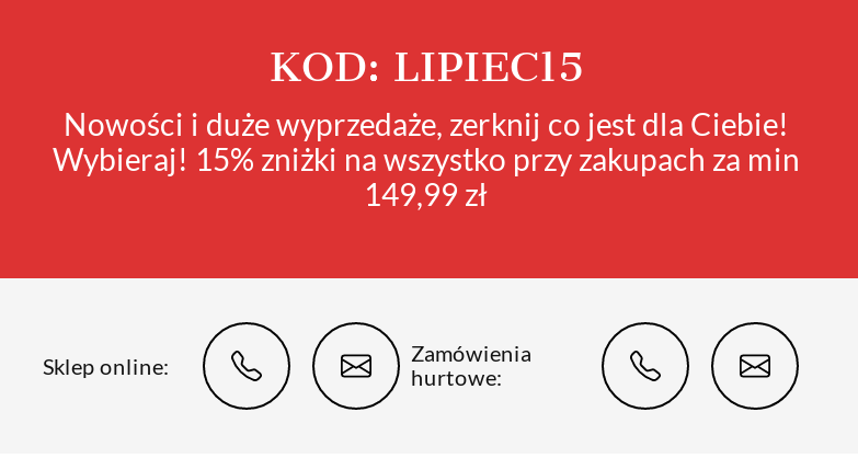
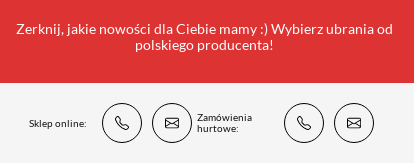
- KOD: LIPIEC15
- Nowości i duże wyprzedaże, zerknij co jest dla Ciebie!
- Wybieraj! 15% zniżki na wszystko przy zakupach za min
- 149,99 zł
+ Zerknij, jakie nowości dla Ciebie mamy :) Wybierz ubrania od
+ polskiego producenta!
